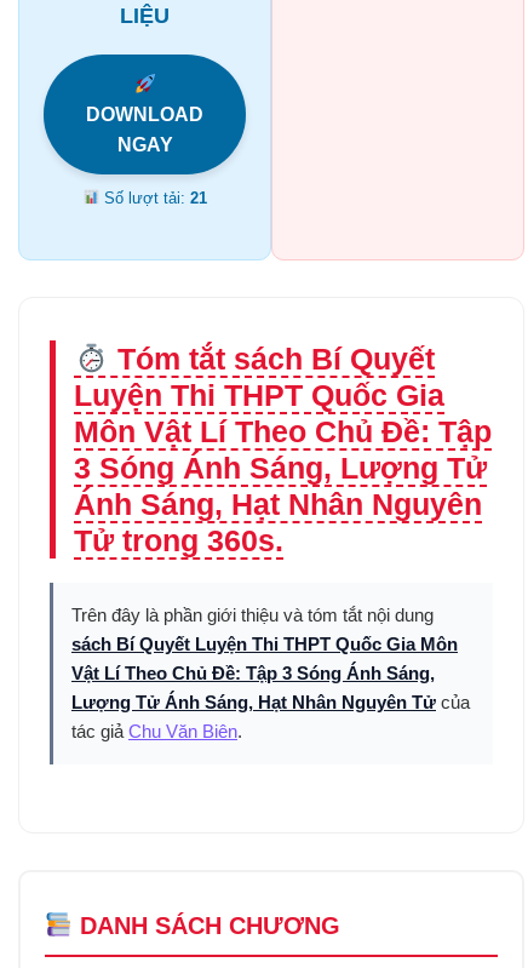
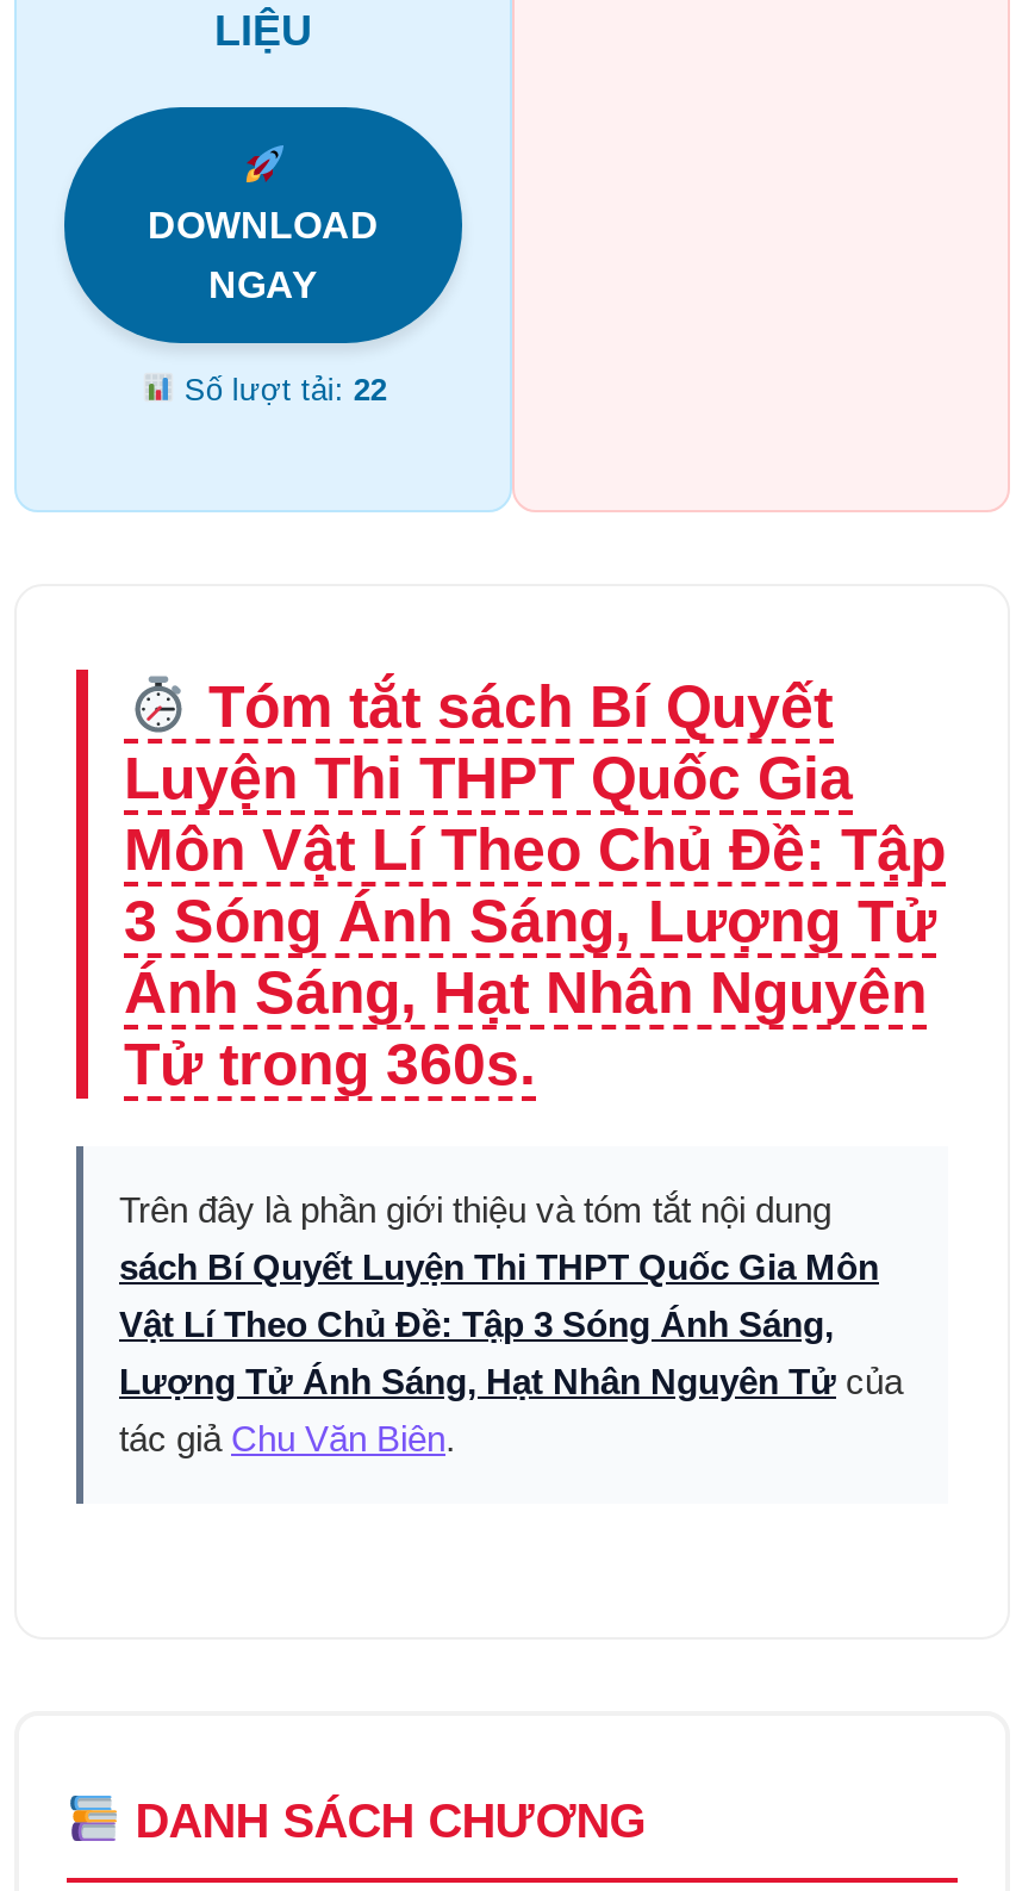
- Số lượt tải: 21
+ Số lượt tải: 22
